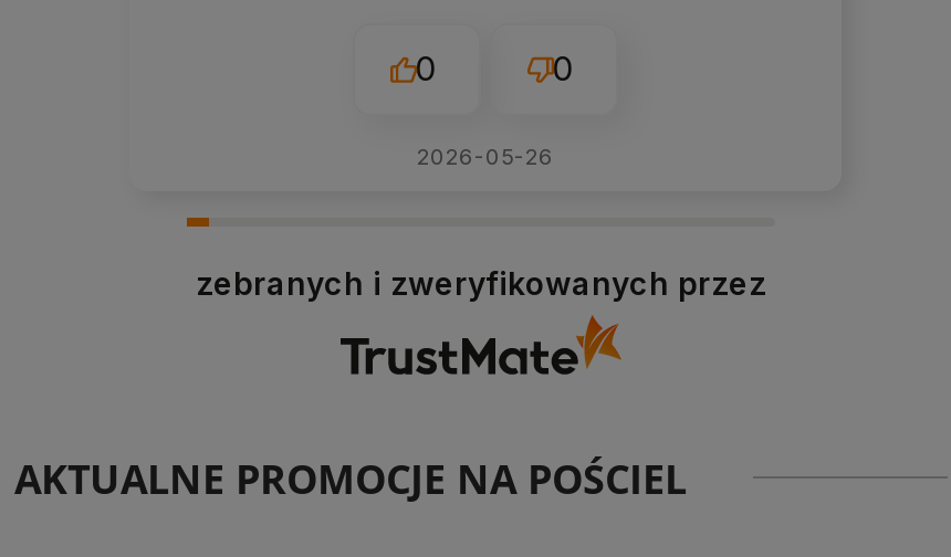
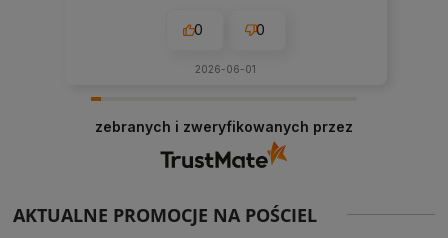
- 2026-05-26
+ 2026-06-01
